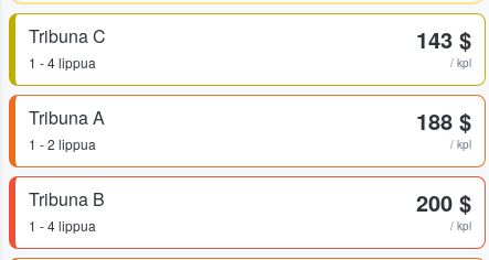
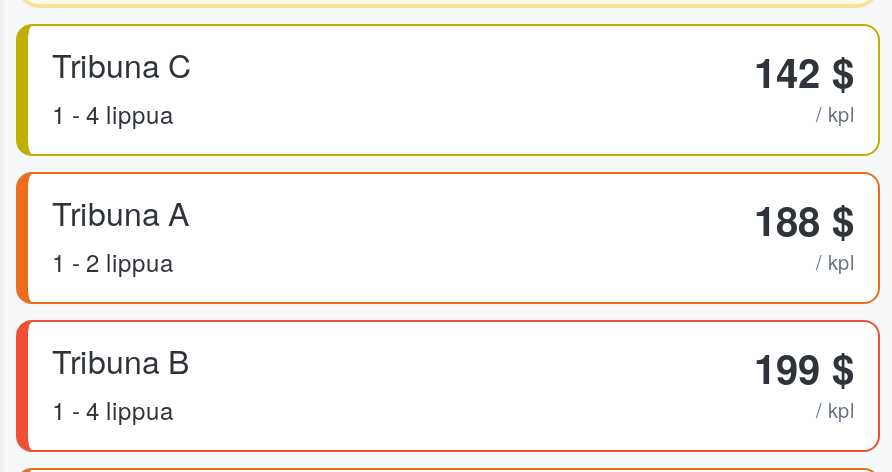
- 143 $
+ 142 $

- 200 $
+ 199 $
